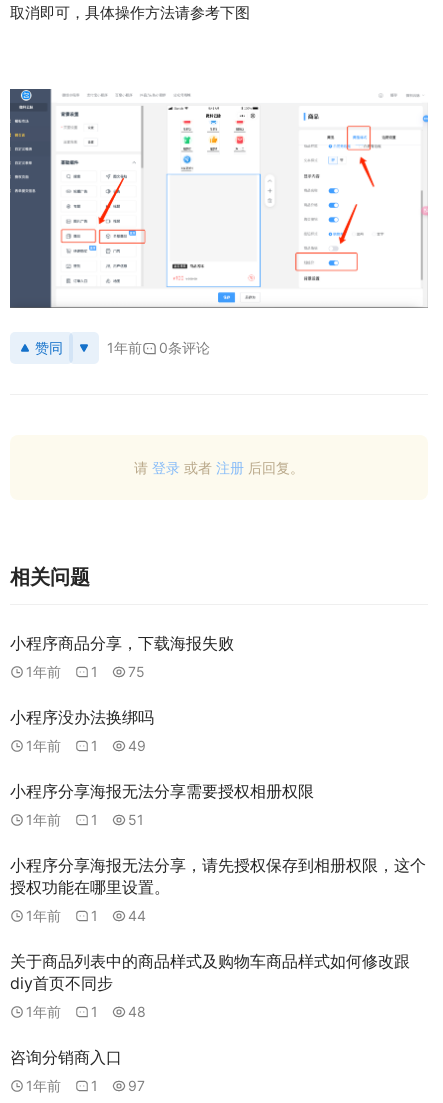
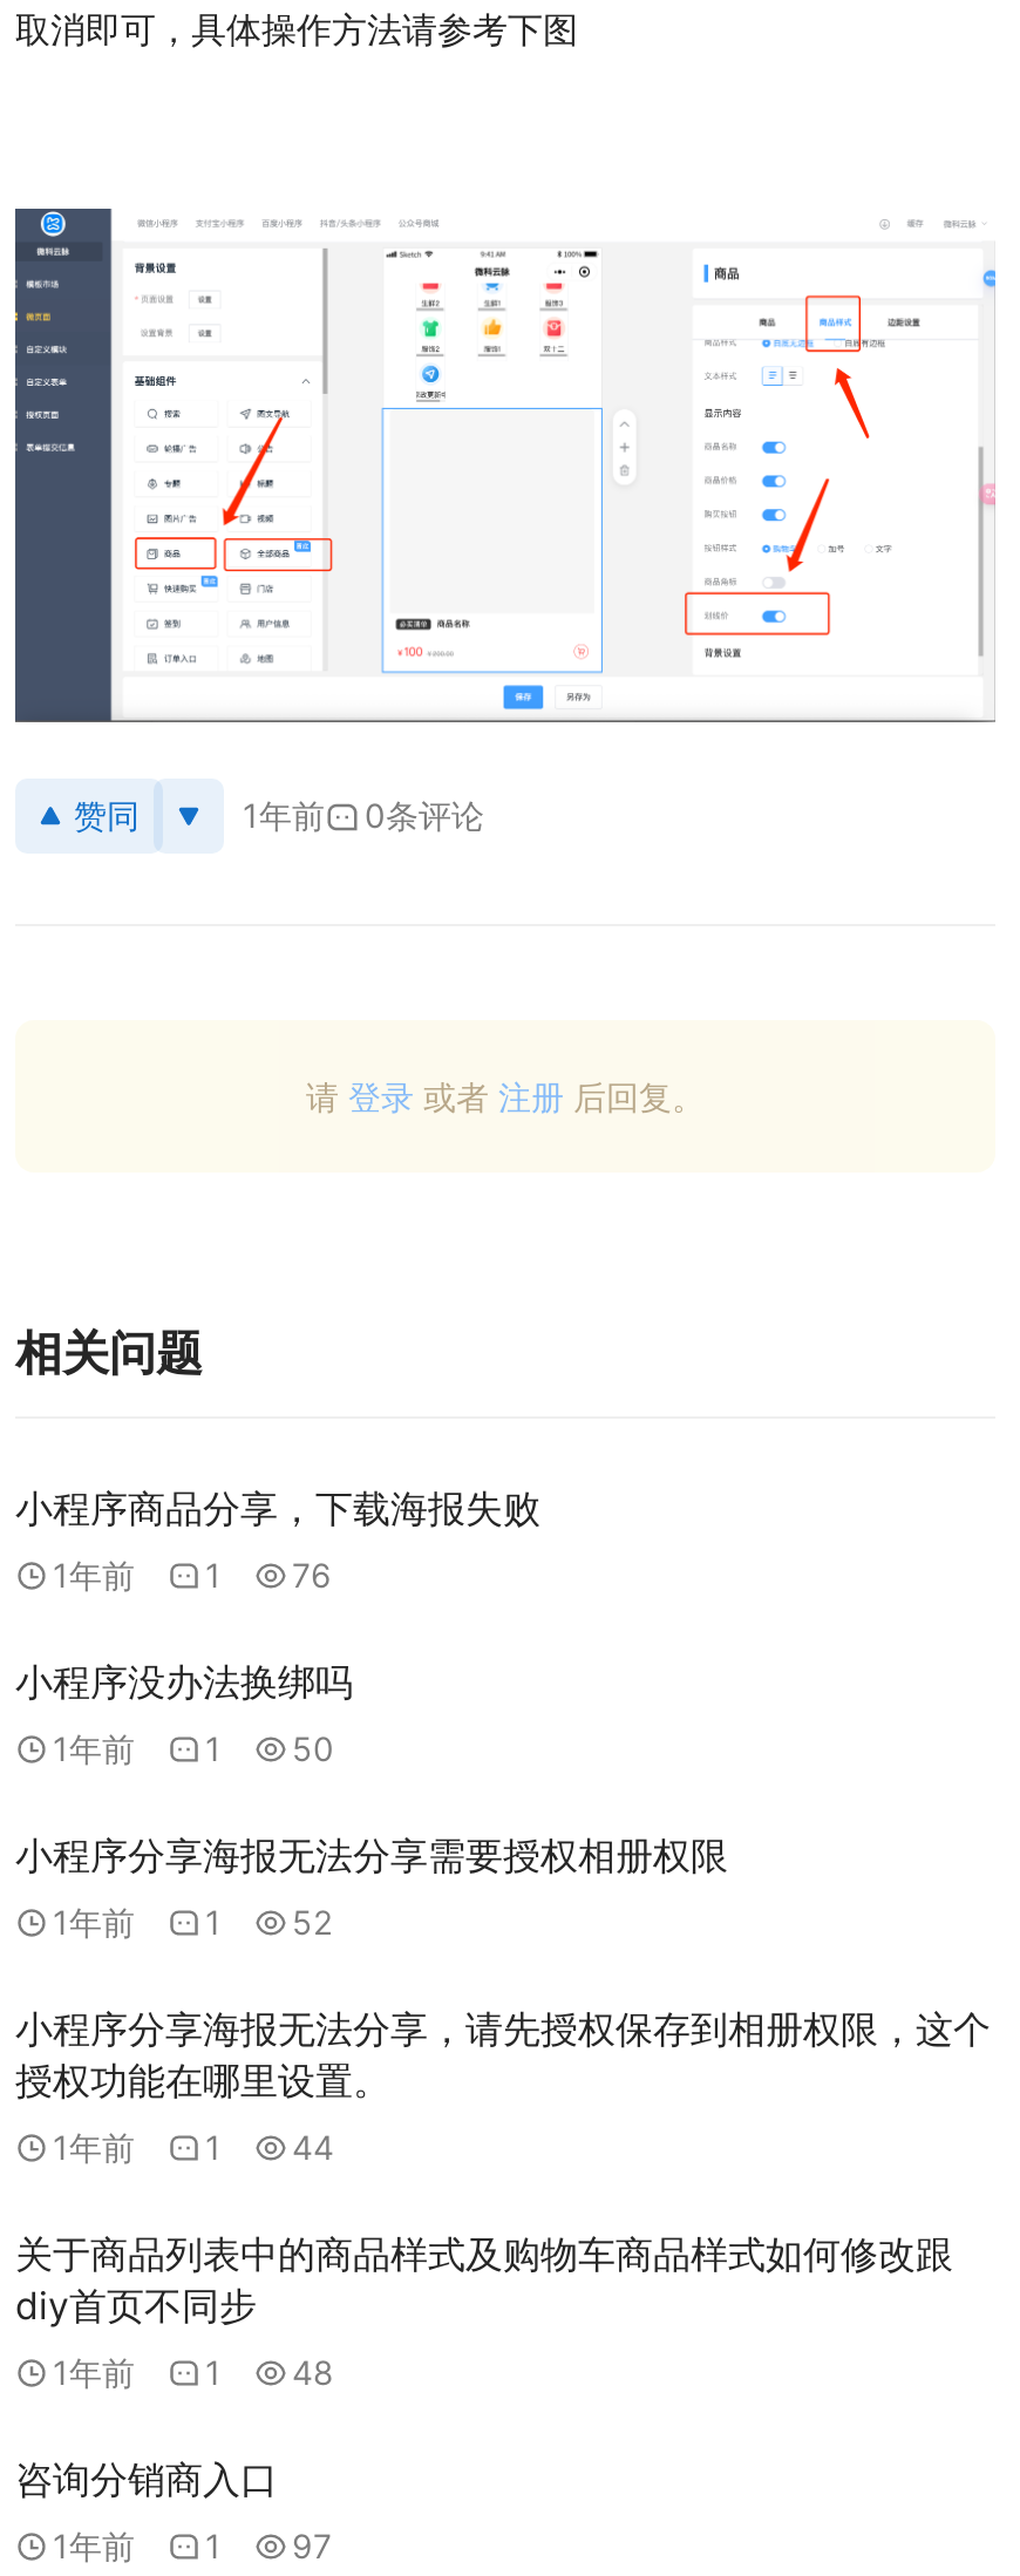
- 1年前 1 75
+ 1年前 1 76

- 1年前 1 49
+ 1年前 1 50

- 1年前 1 51
+ 1年前 1 52
